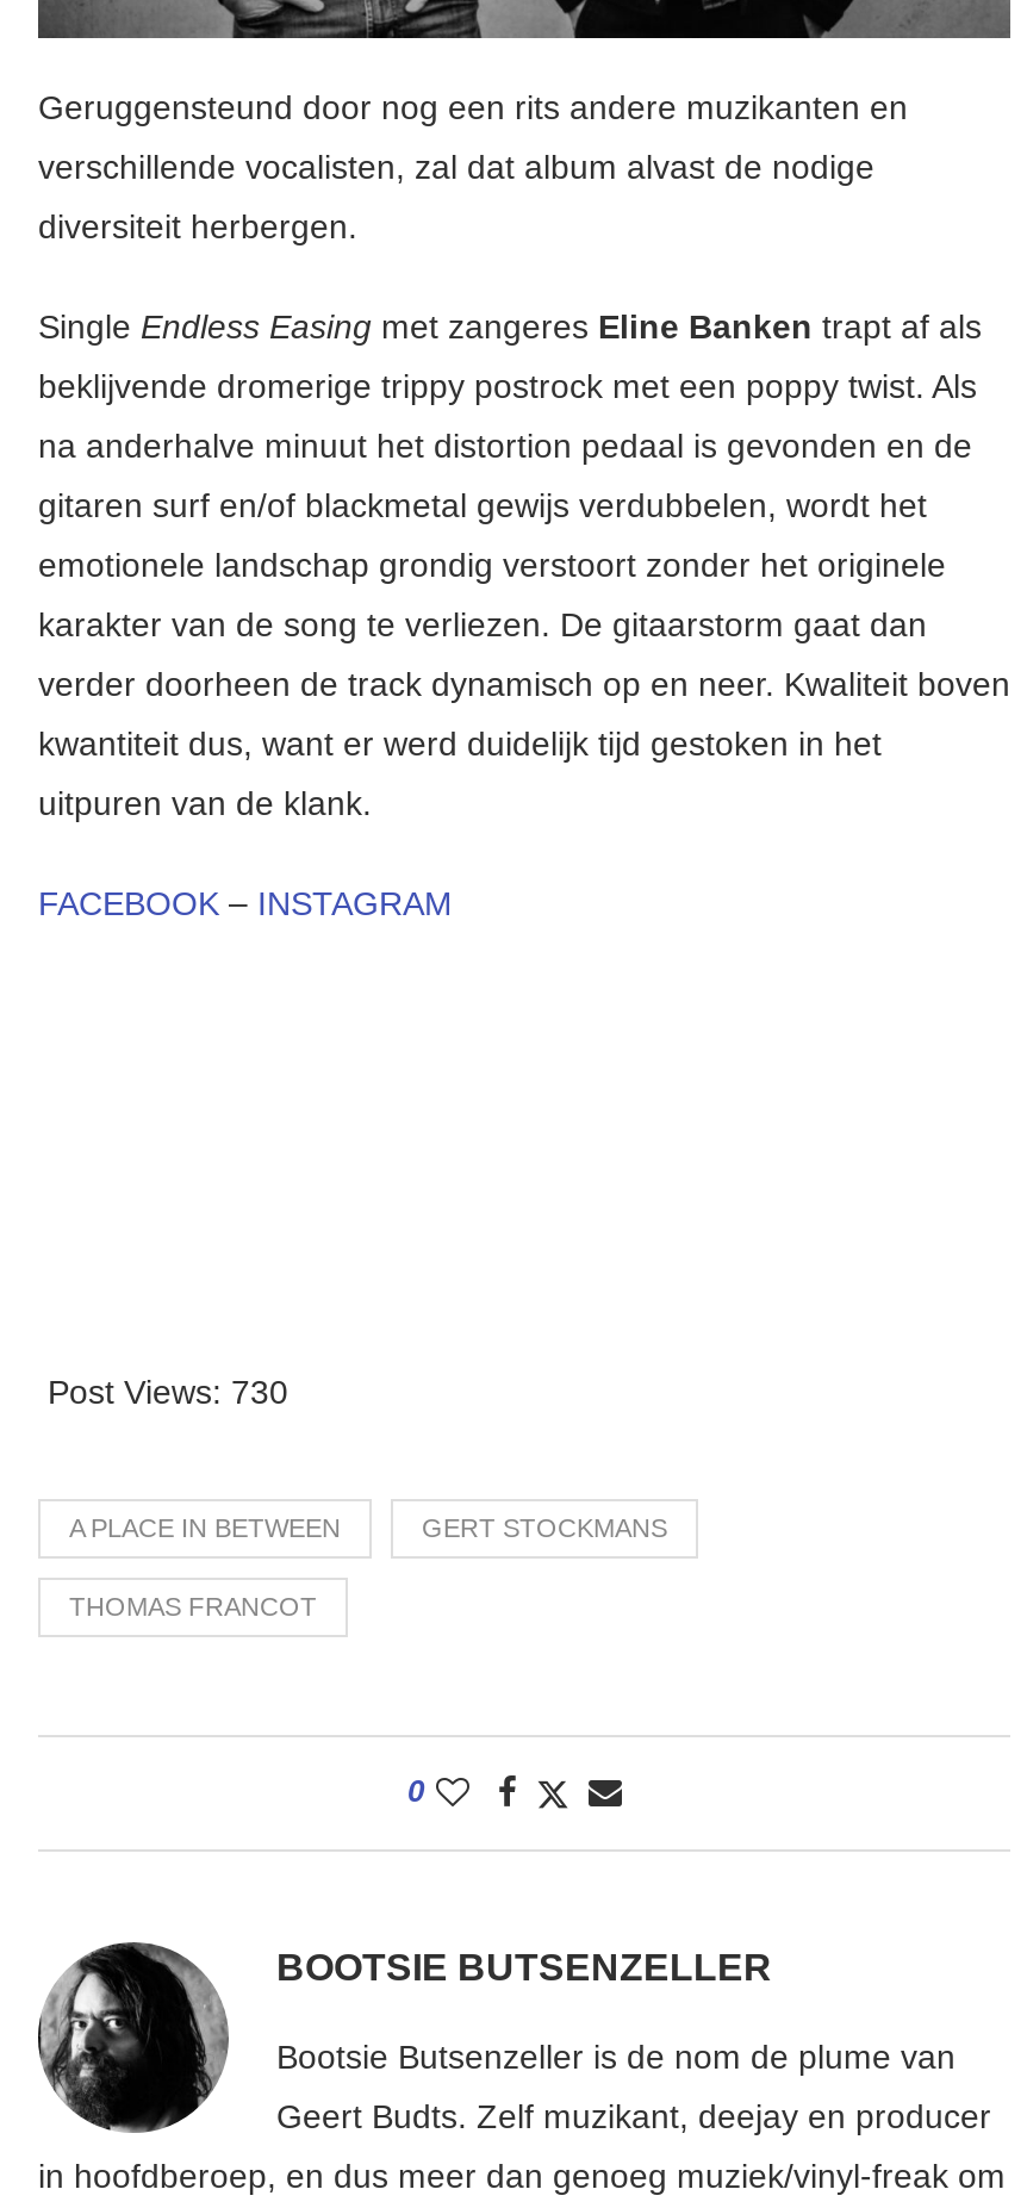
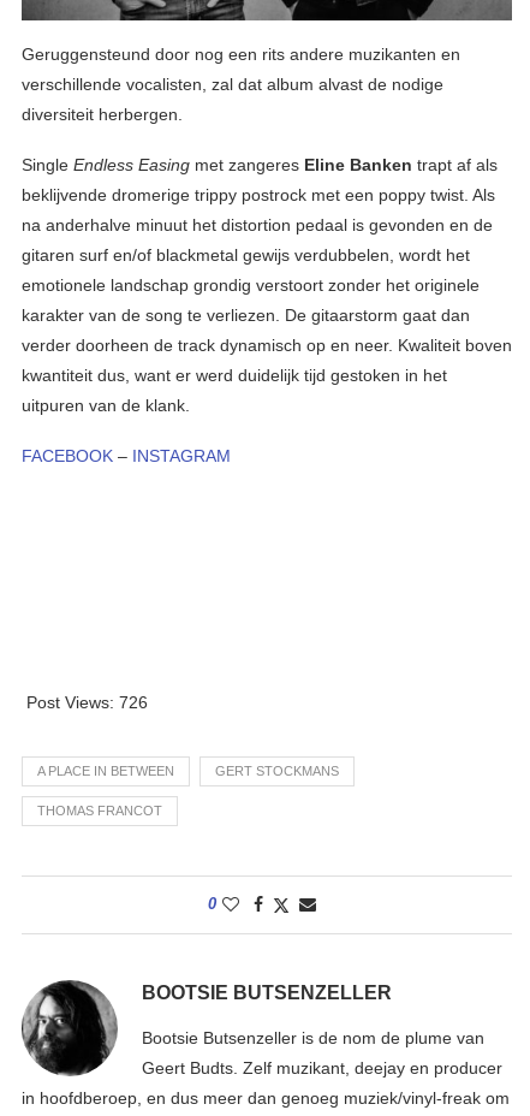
- Post Views: 730
+ Post Views: 726
